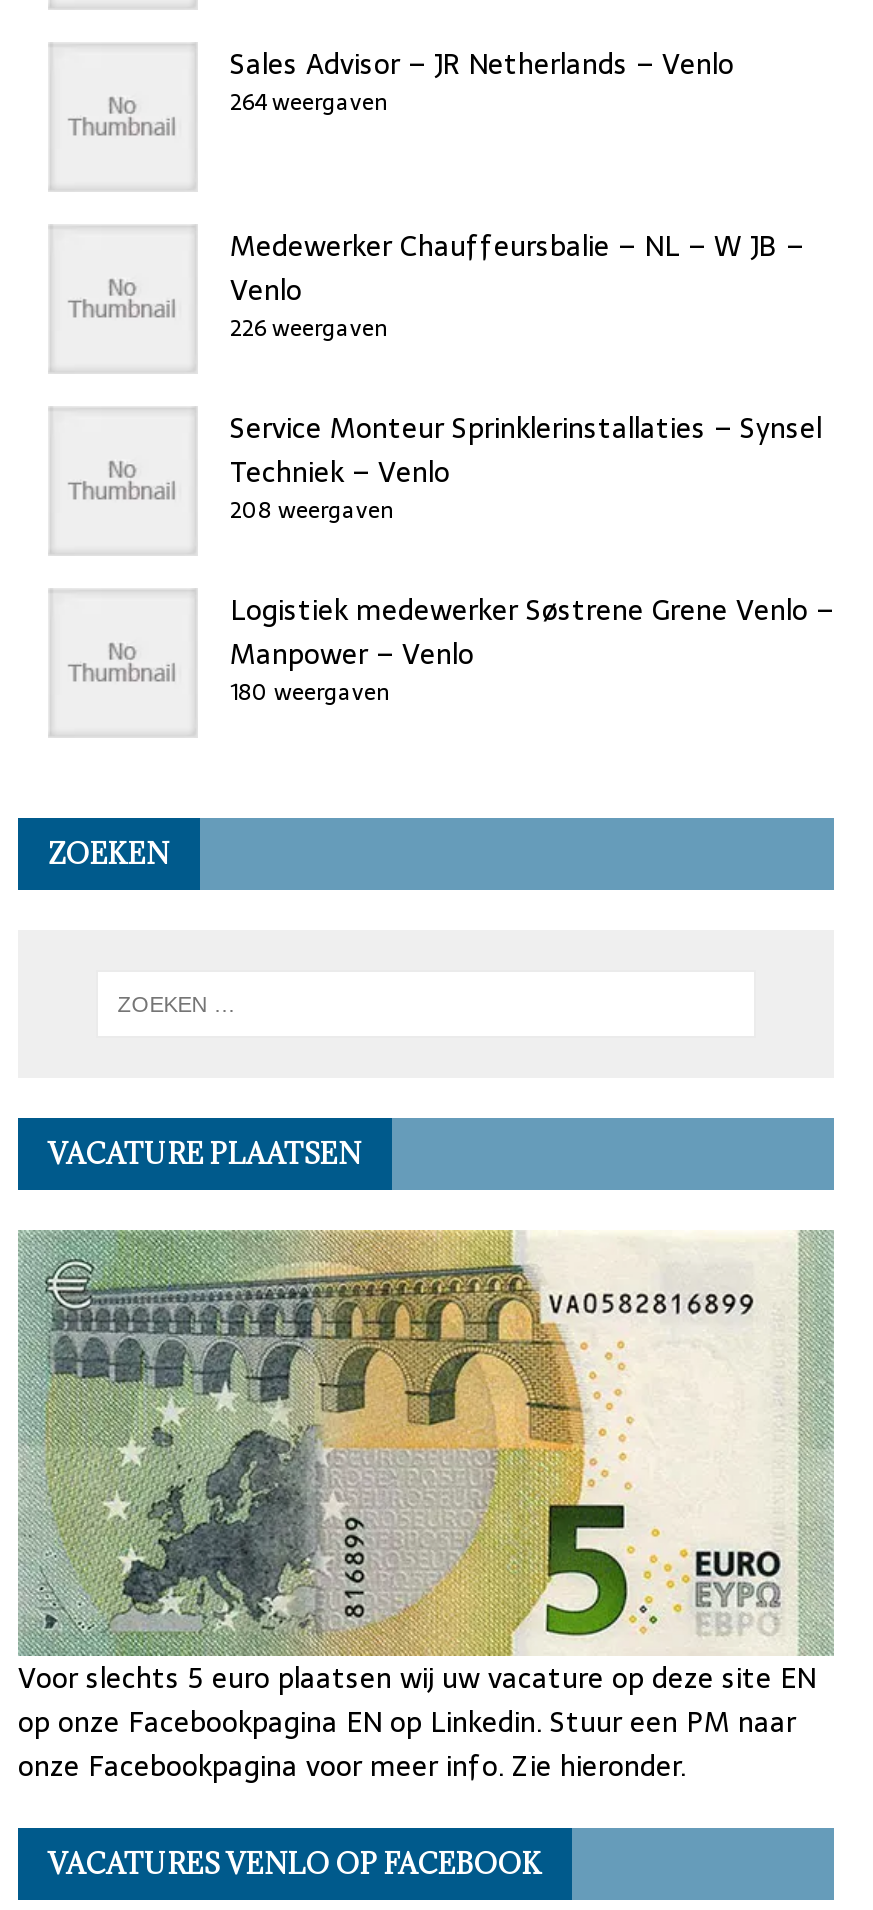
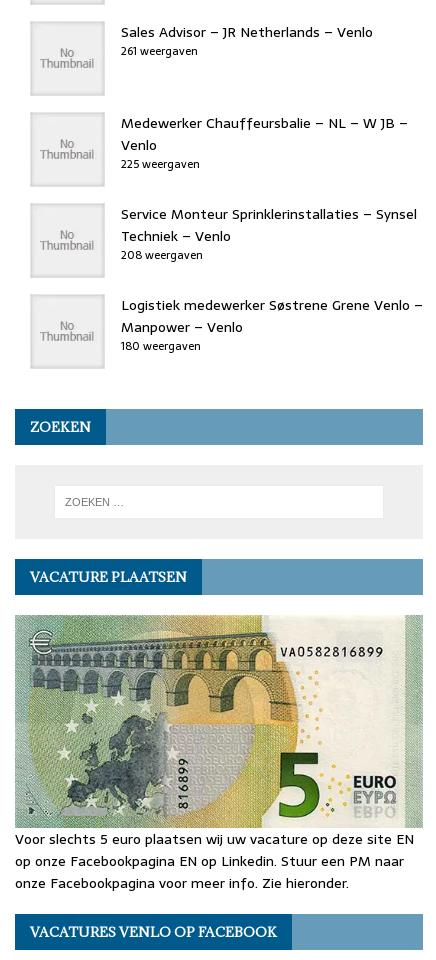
- 264 weergaven
+ 261 weergaven

- 226 weergaven
+ 225 weergaven
